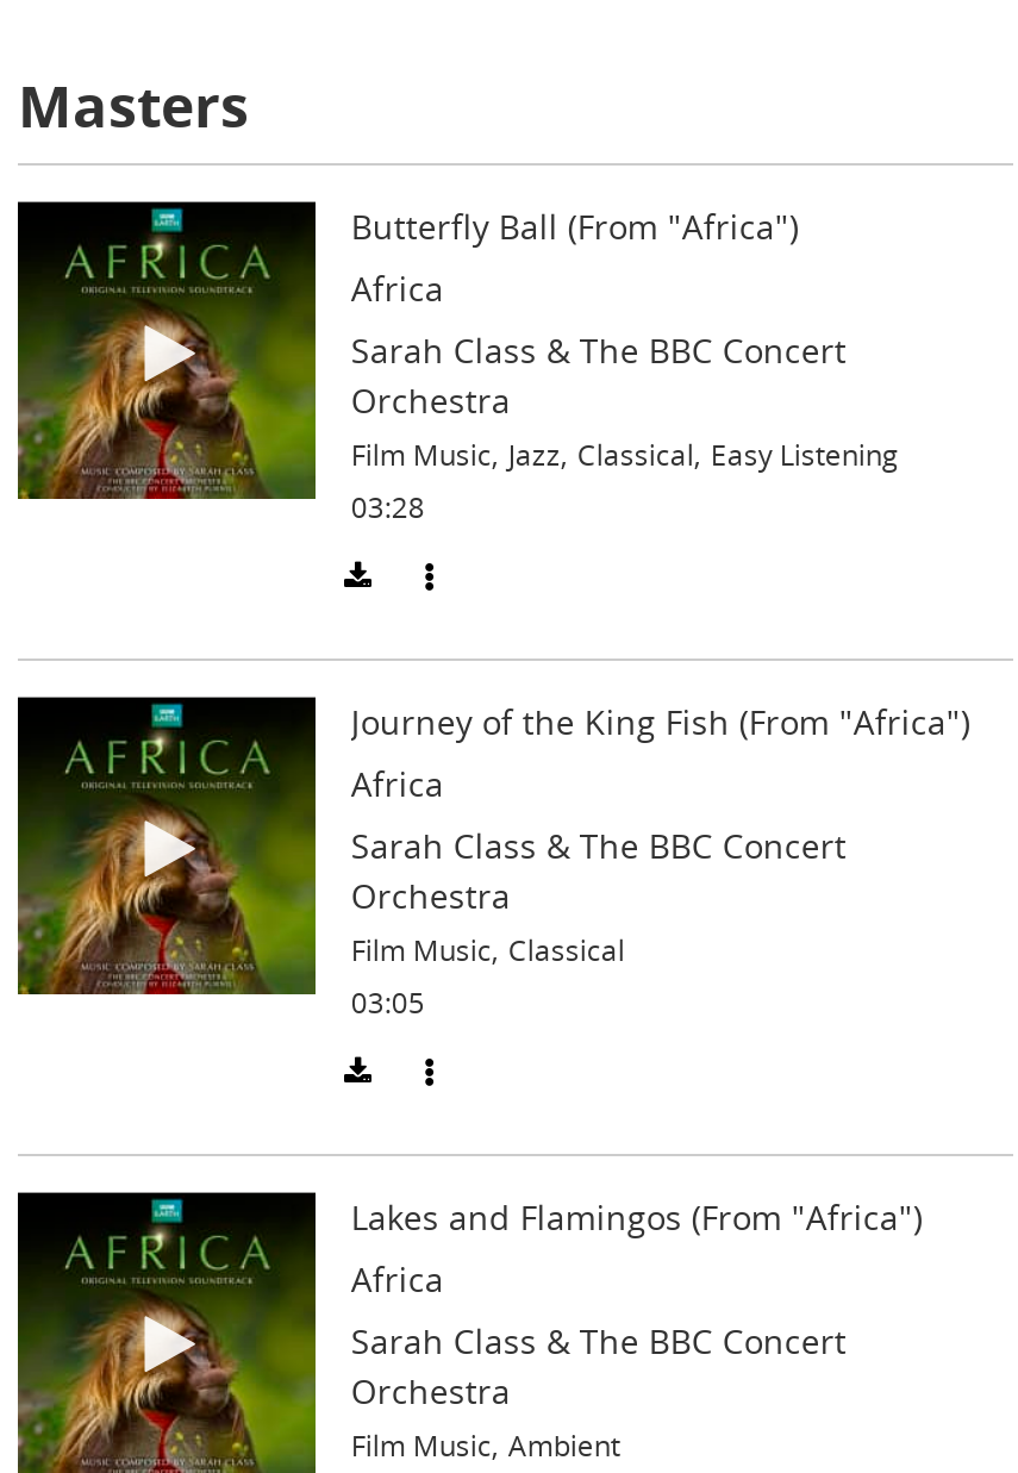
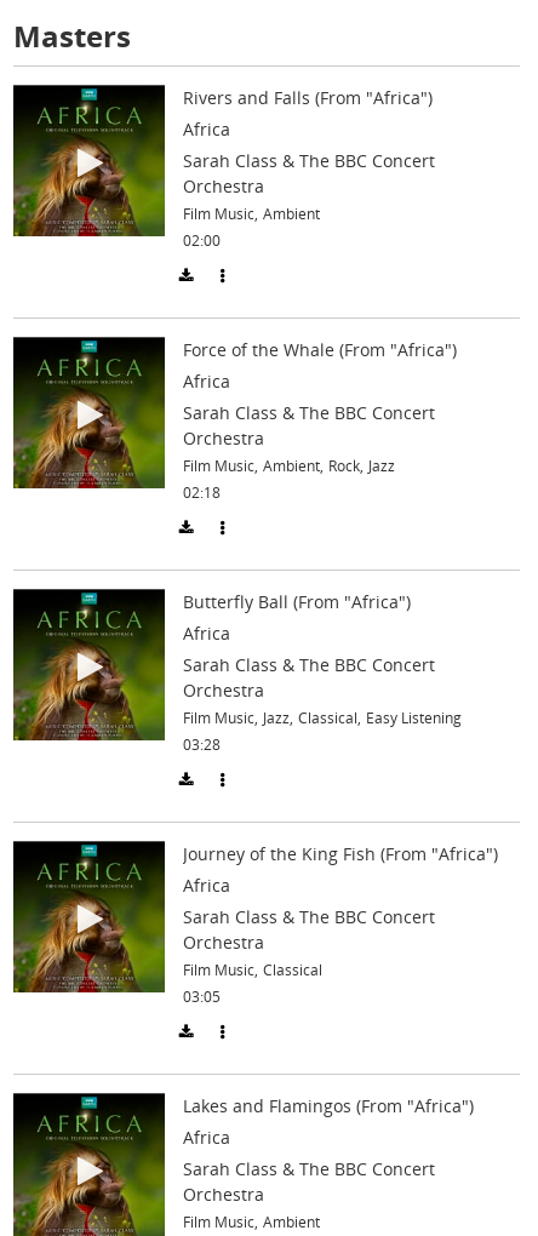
+ Rivers and Falls (From "Africa")
+ Africa
+ Sarah Class & The BBC Concert
+ Orchestra
+ Film Music, Ambient
+ 02:00

+ Force of the Whale (From "Africa")
+ Africa
+ Sarah Class & The BBC Concert
+ Orchestra
+ Film Music, Ambient, Rock, Jazz
+ 02:18
